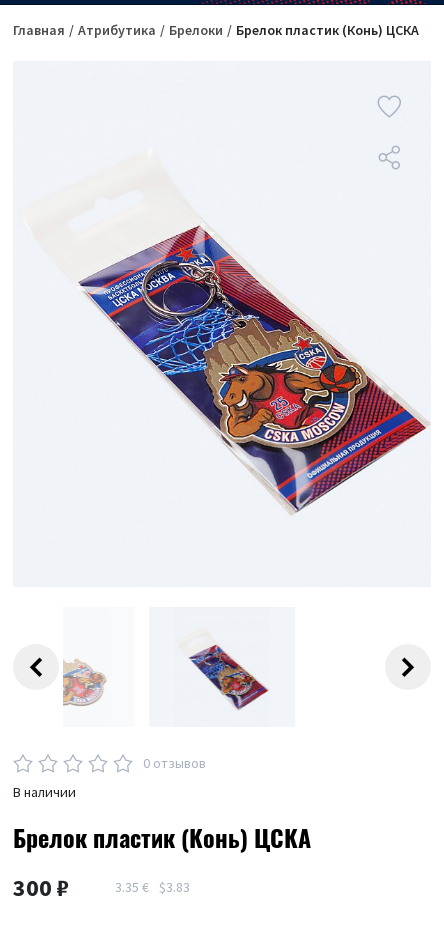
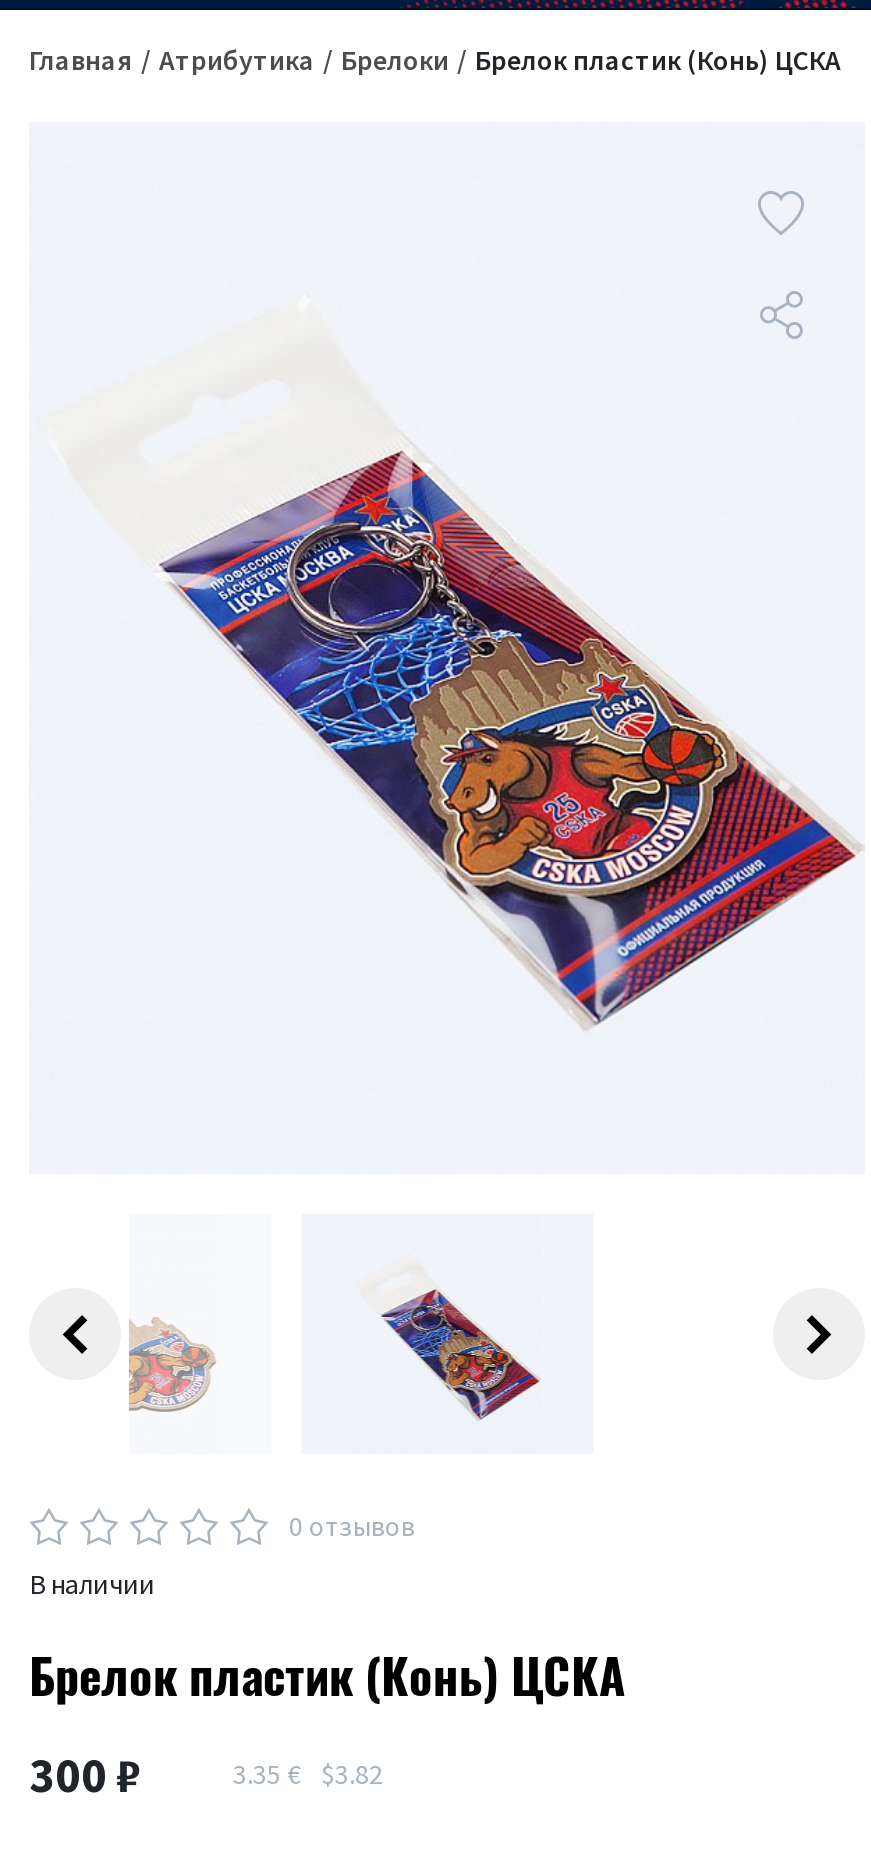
- 3.35 € $3.83
+ 3.35 € $3.82
